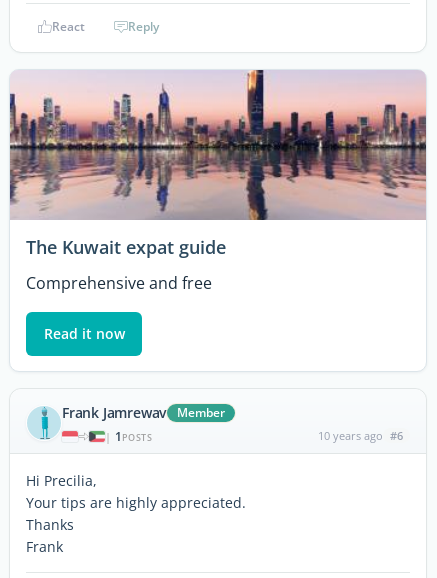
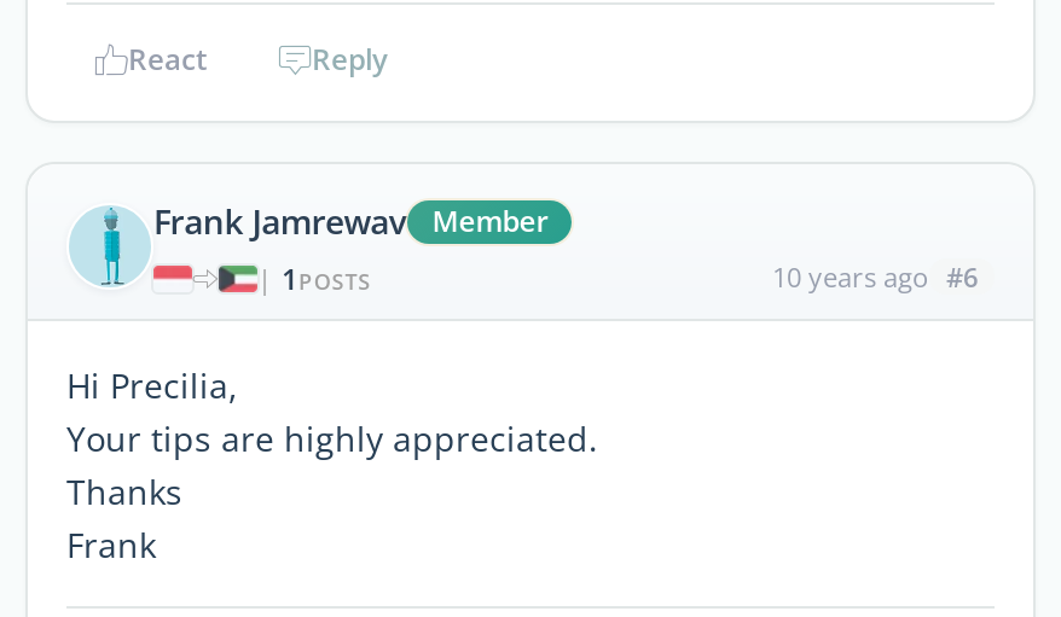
- [image]
- The Kuwait expat guide
- Comprehensive and free
- Read it now
